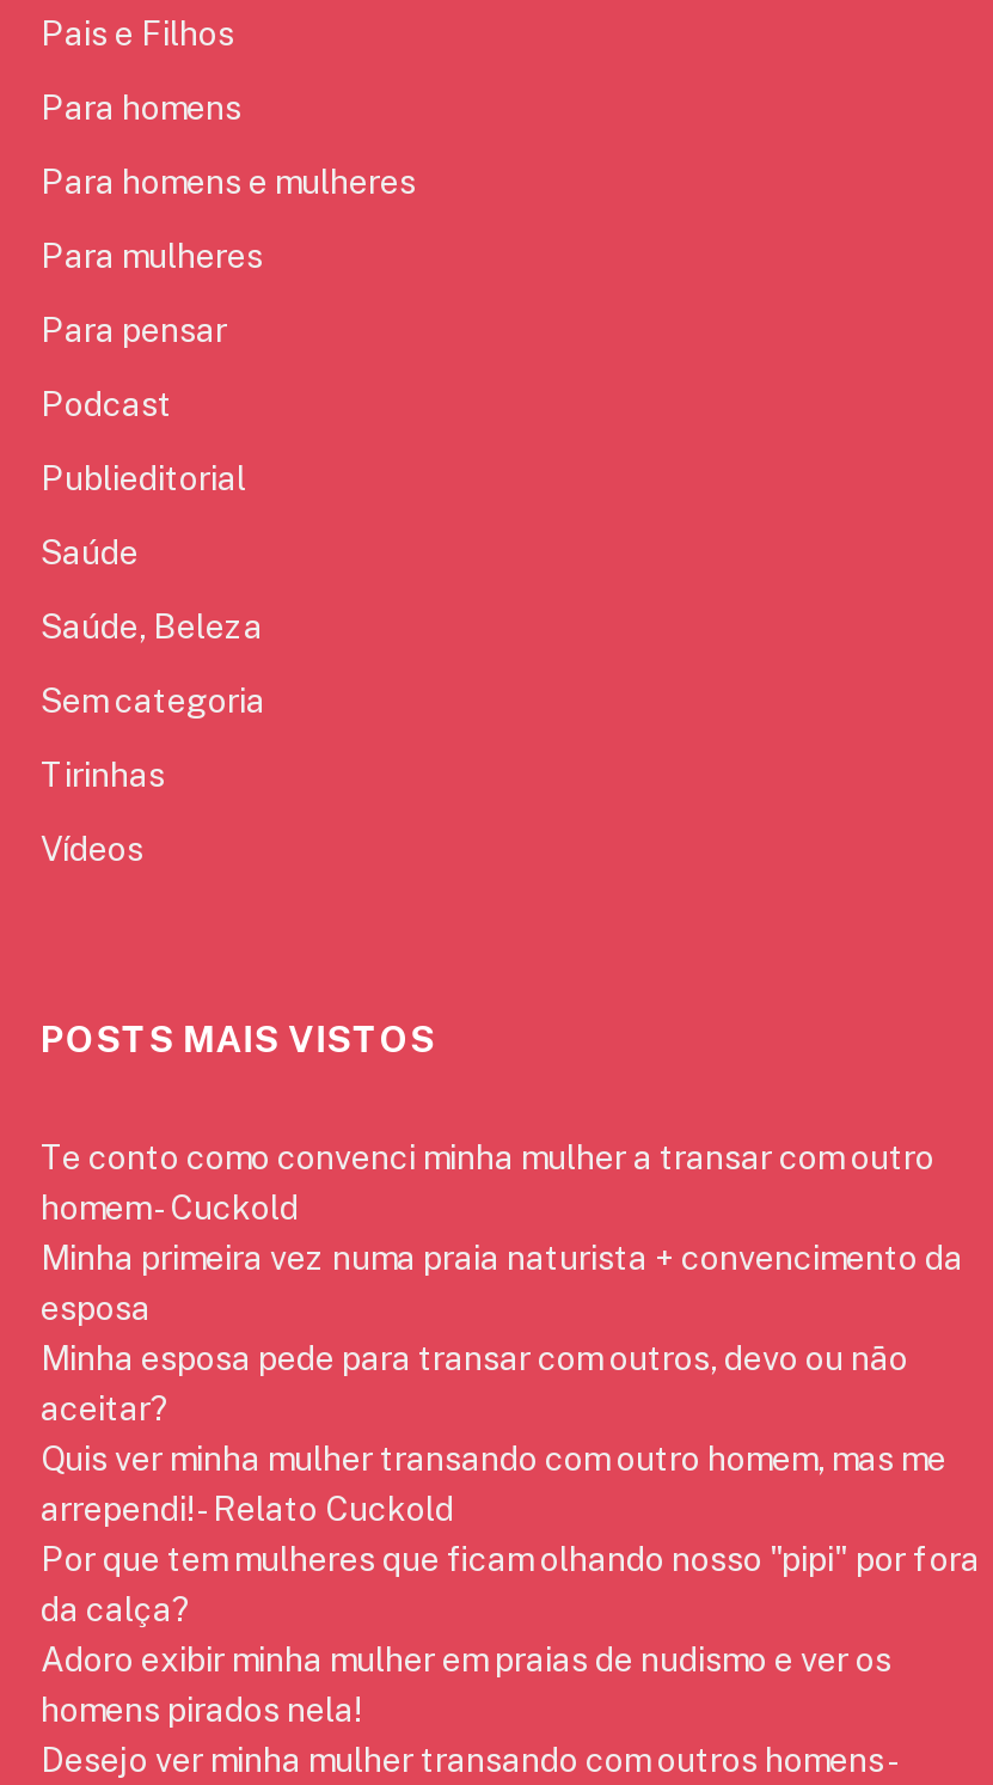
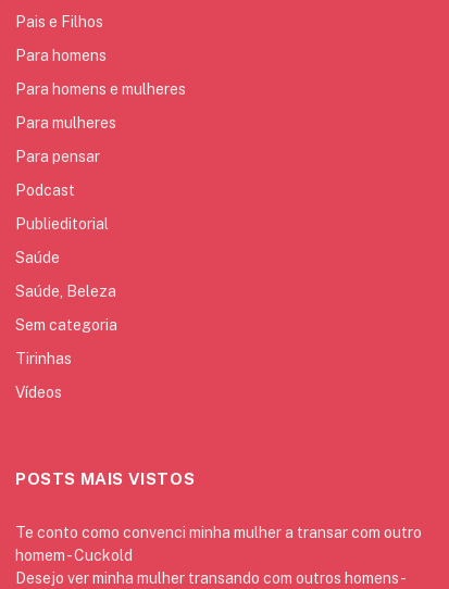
- Minha primeira vez numa praia naturista + convencimento da
- esposa
- Minha esposa pede para transar com outros, devo ou não
- aceitar?
- Quis ver minha mulher transando com outro homem, mas me
- arrependi! - Relato Cuckold
- Por que tem mulheres que ficam olhando nosso "pipi" por fora
- da calça?
- Adoro exibir minha mulher em praias de nudismo e ver os
- homens pirados nela!
